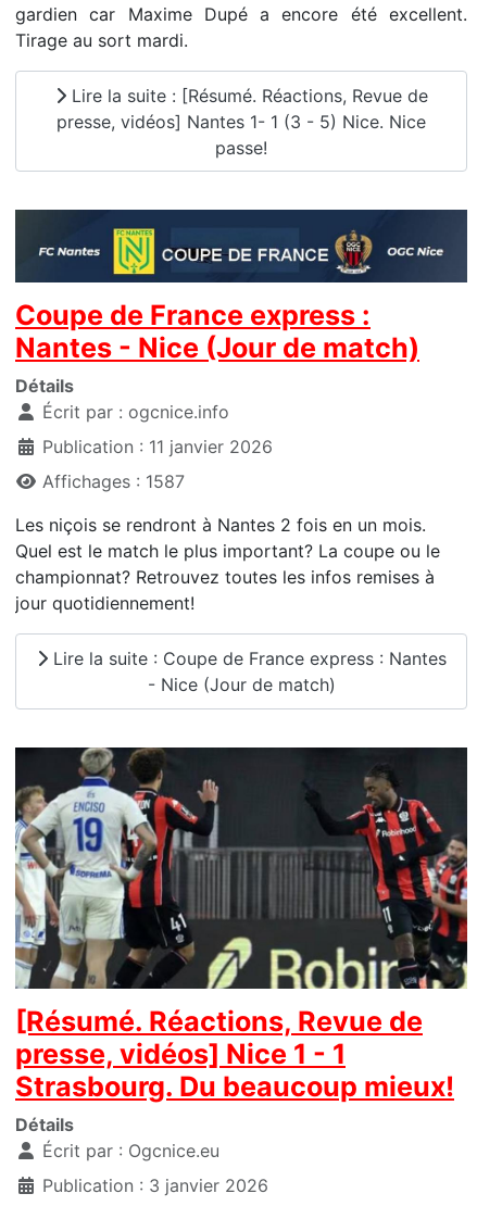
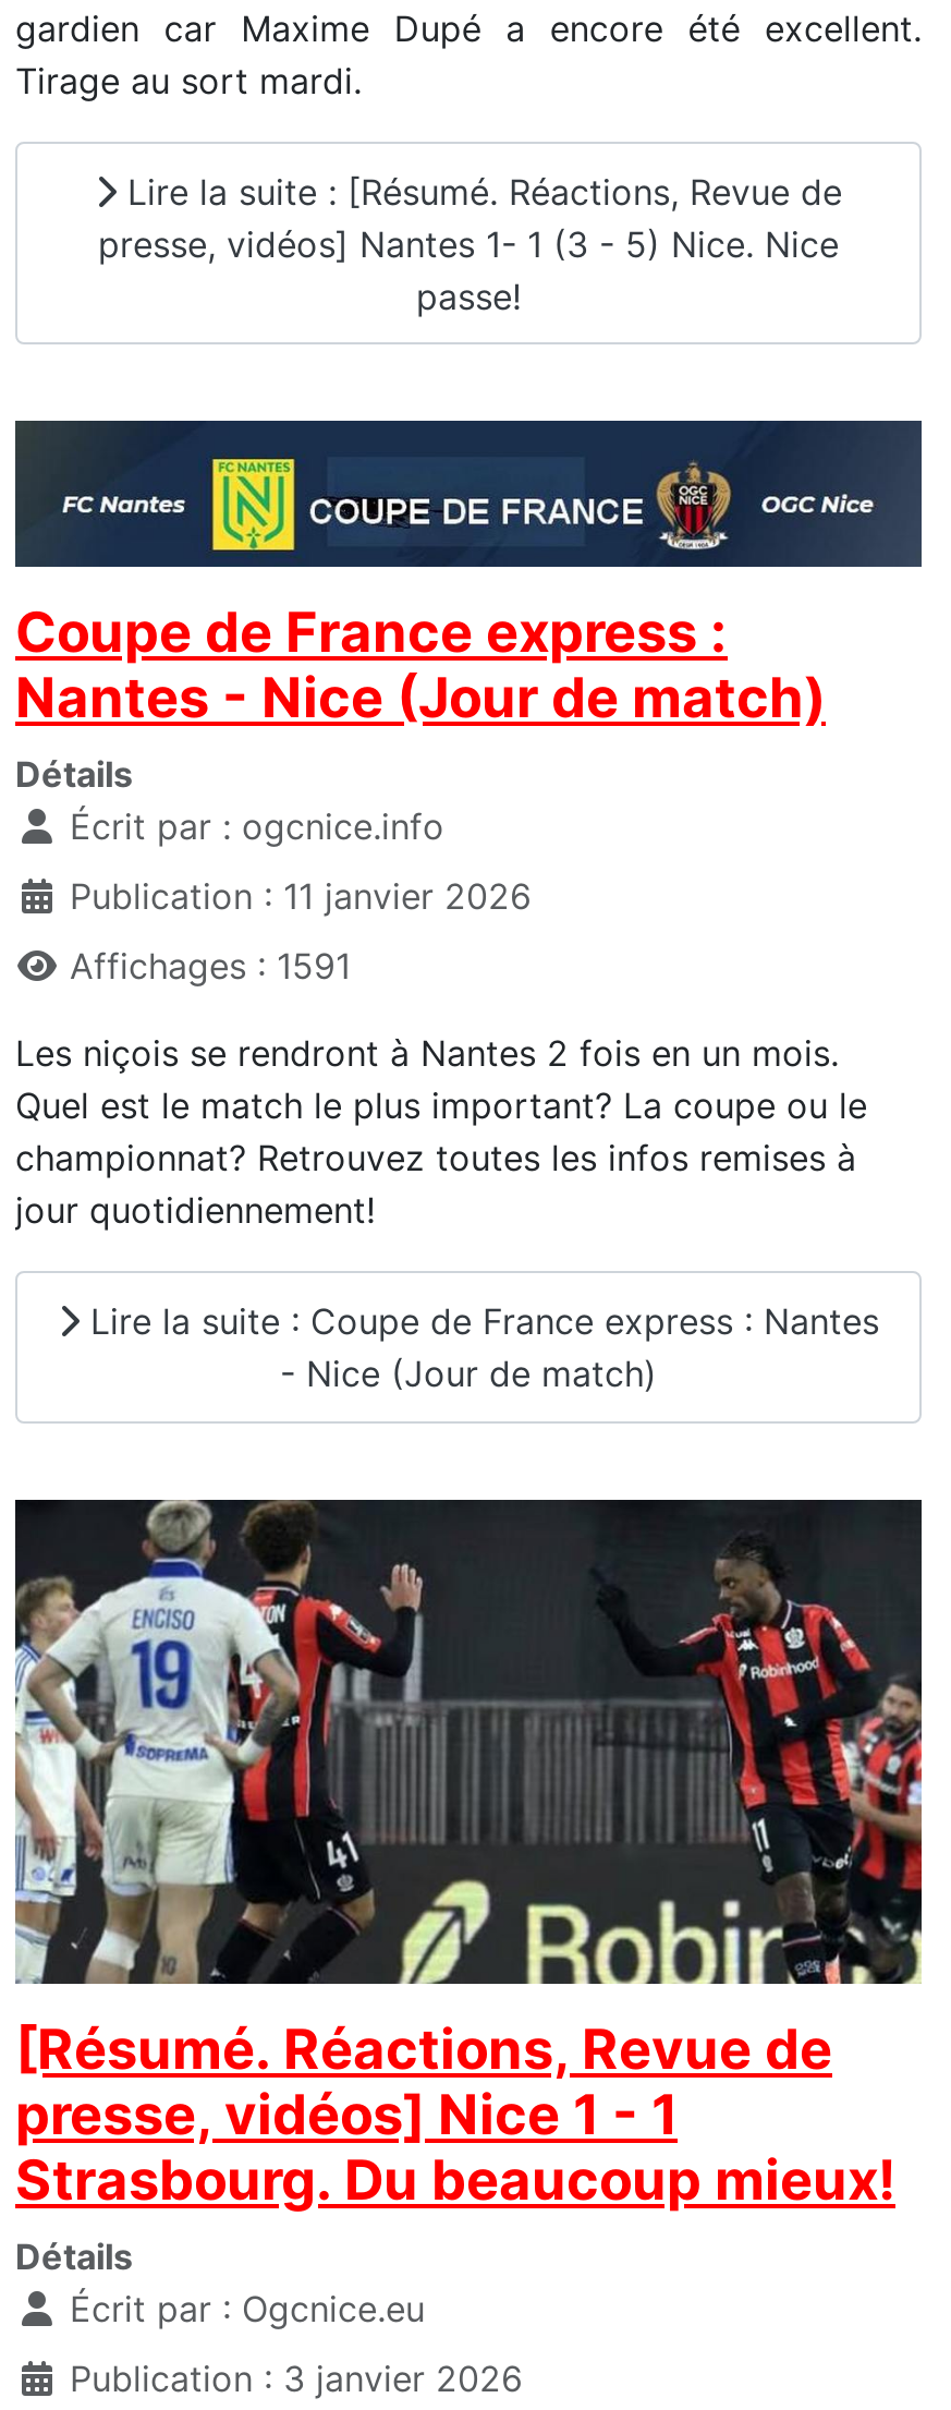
- Affichages : 1587
+ Affichages : 1591
